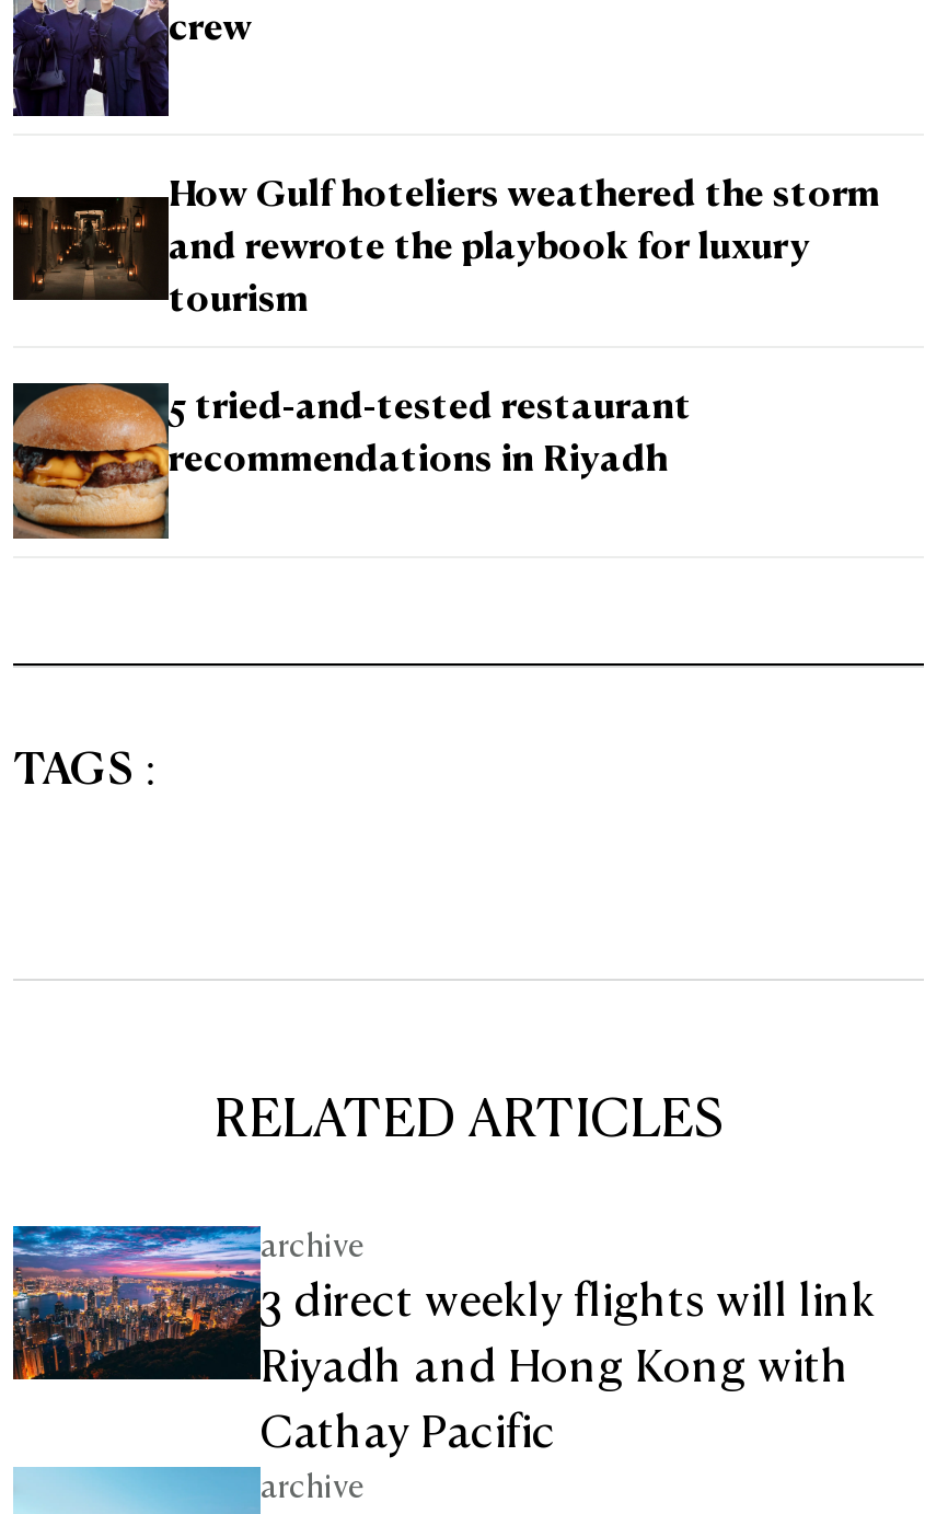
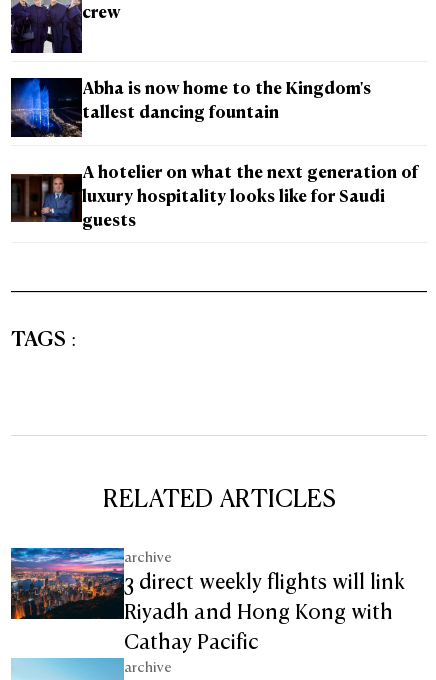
- [image]
- How Gulf hoteliers weathered the storm
+ [image]
+ Abha is now home to the Kingdom's

- and rewrote the playbook for luxury
+ tallest dancing fountain

- tourism
+ A hotelier on what the next generation of

- [image]
- 5 tried-and-tested restaurant
+ [image]
+ luxury hospitality looks like for Saudi

- recommendations in Riyadh
+ guests
